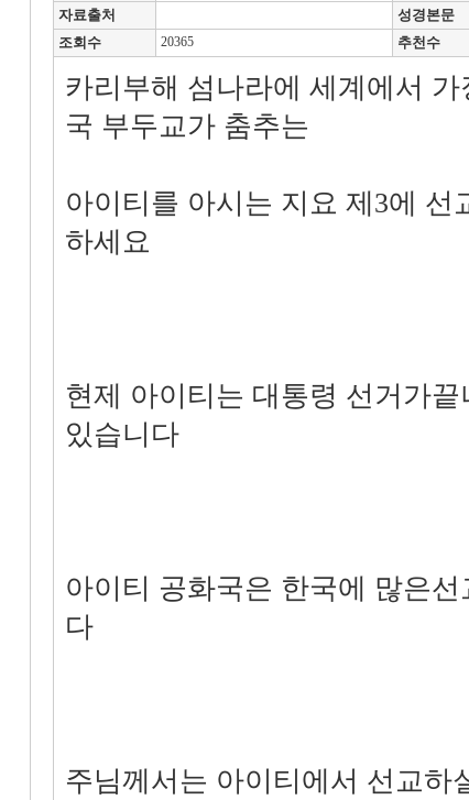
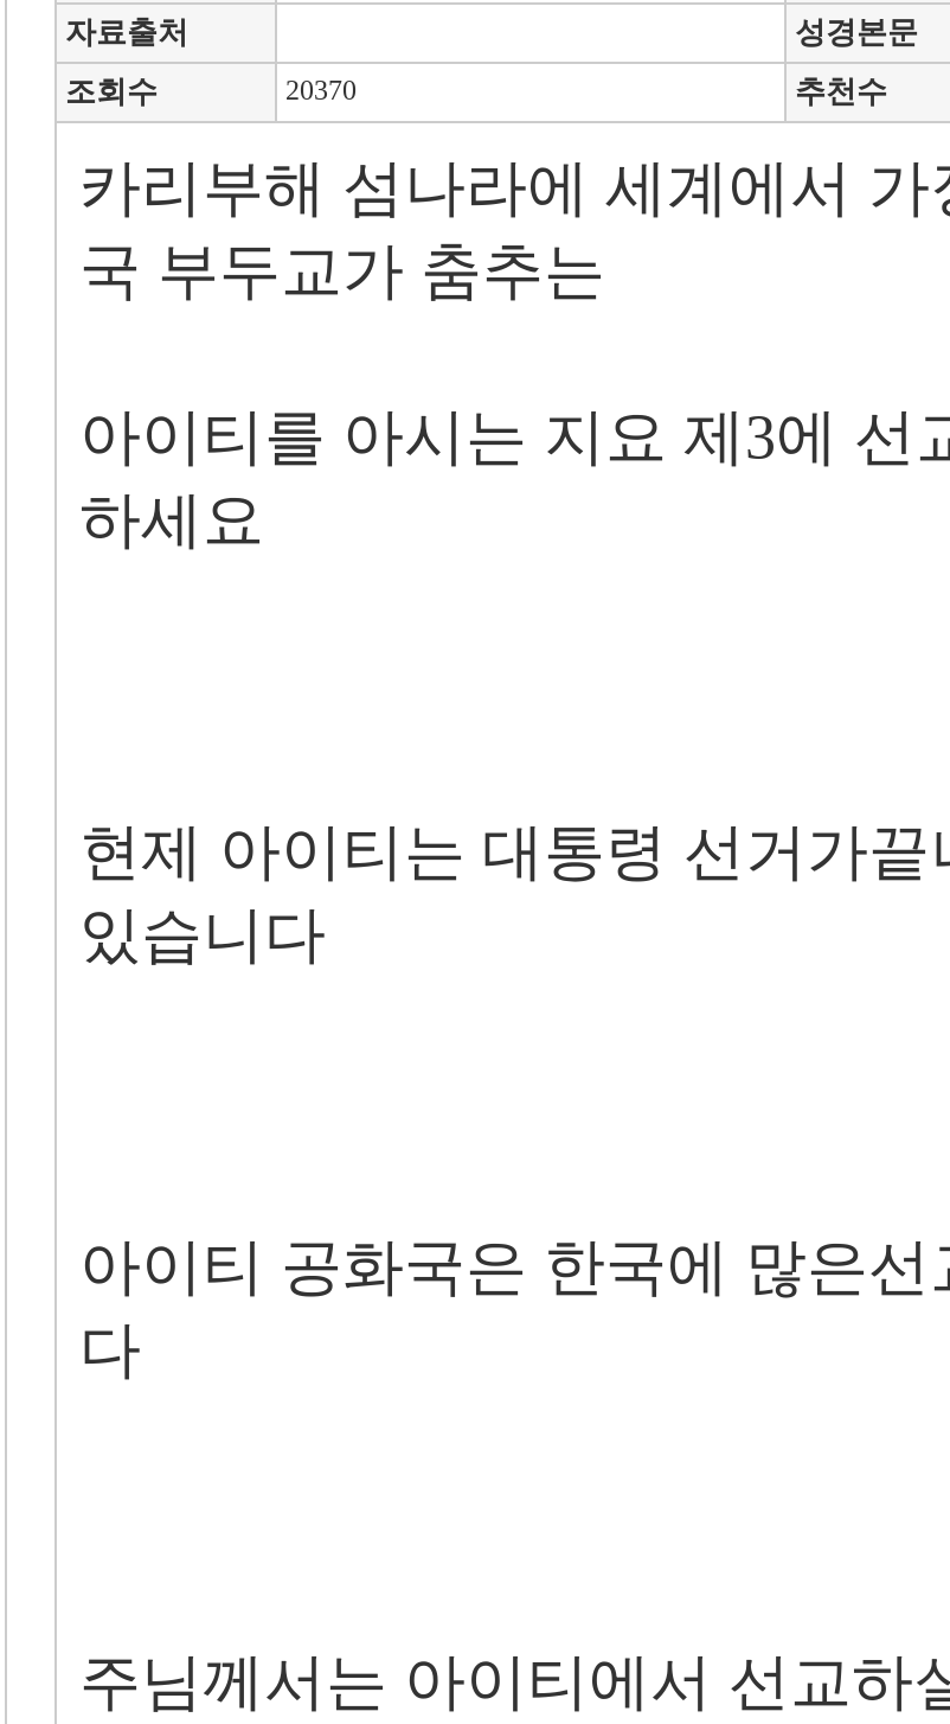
- 20365
+ 20370
